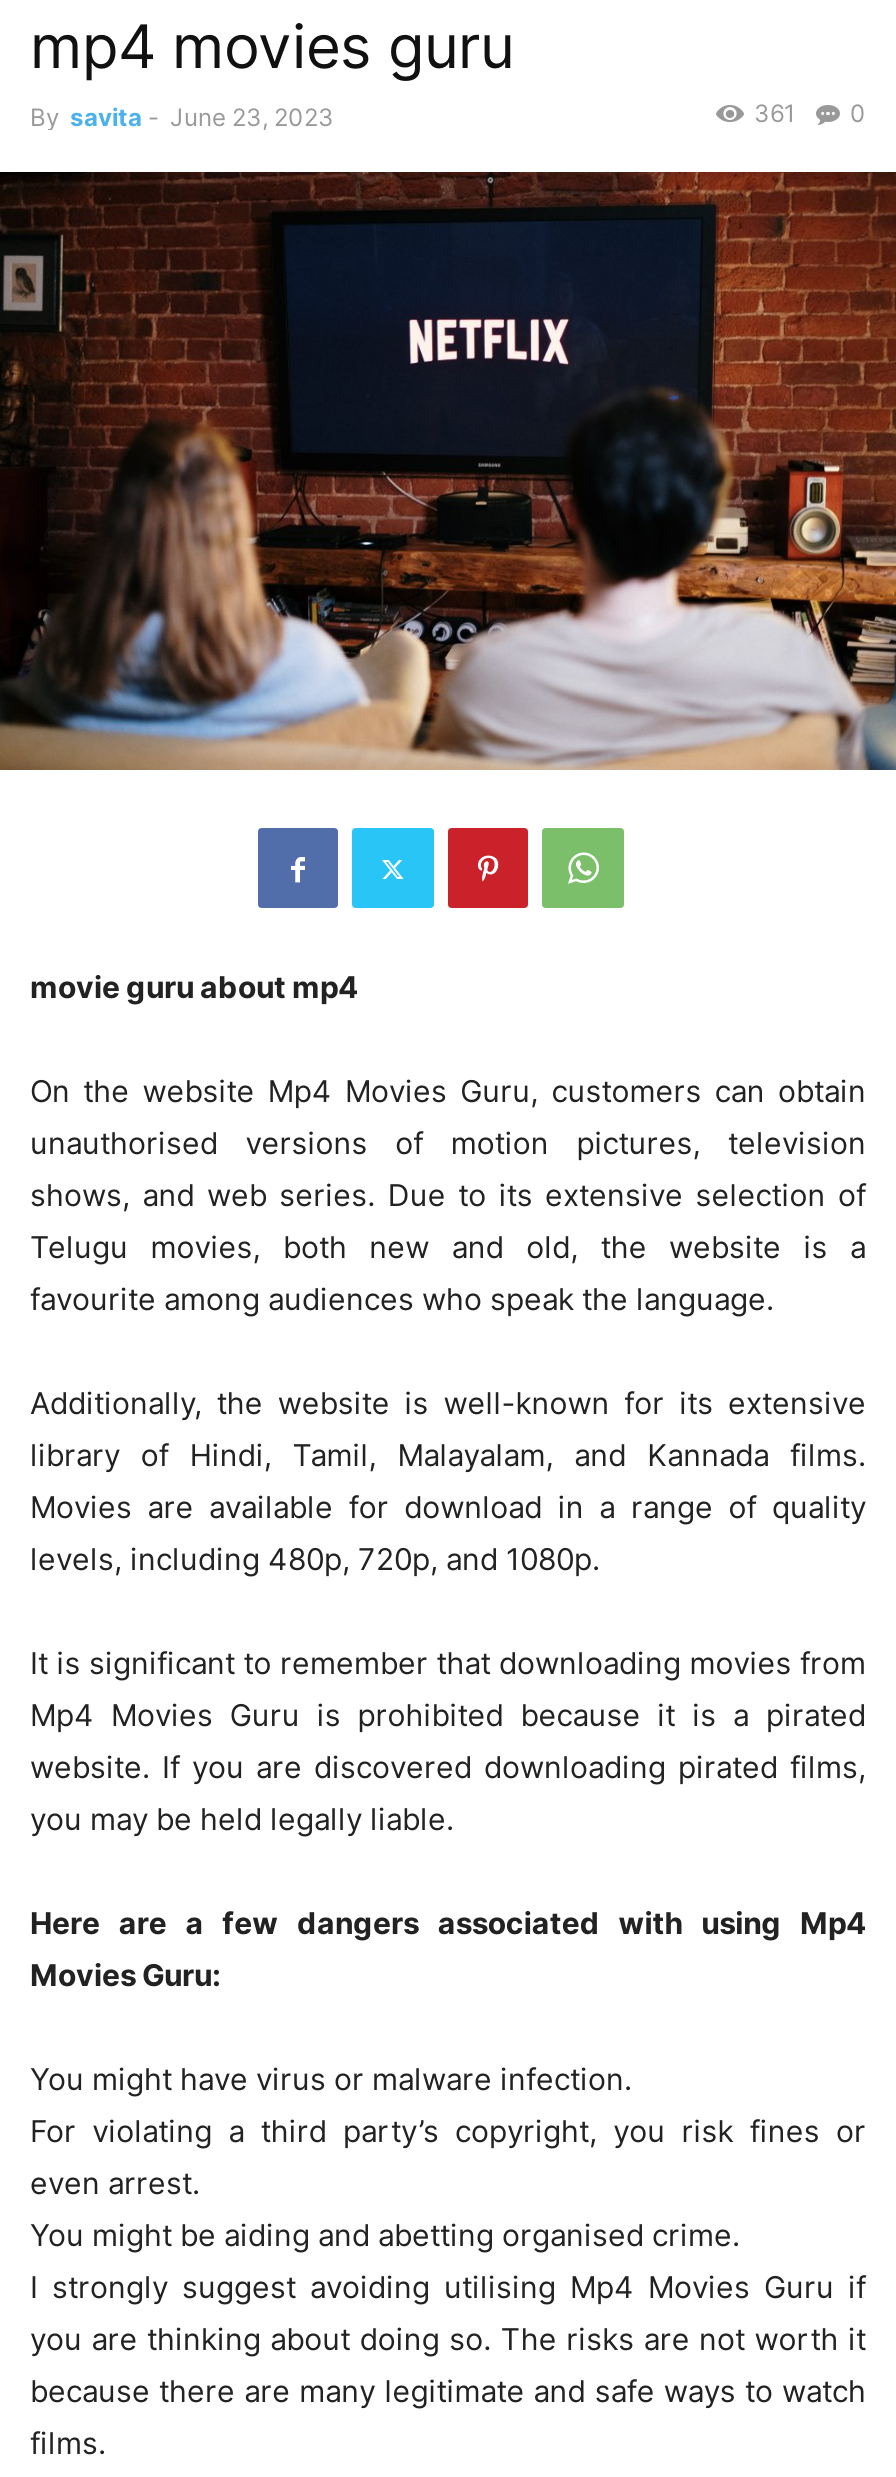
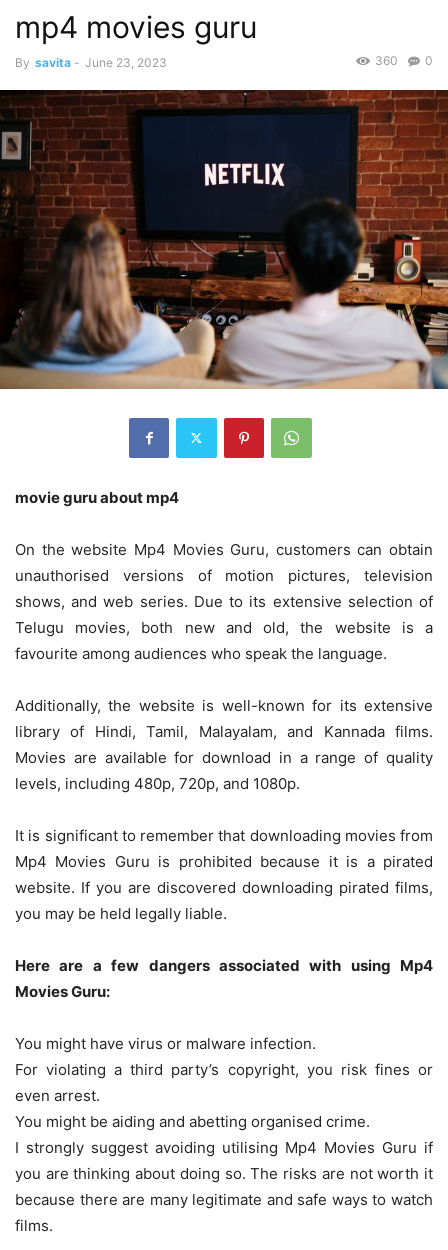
- 361 0
+ 360 0
